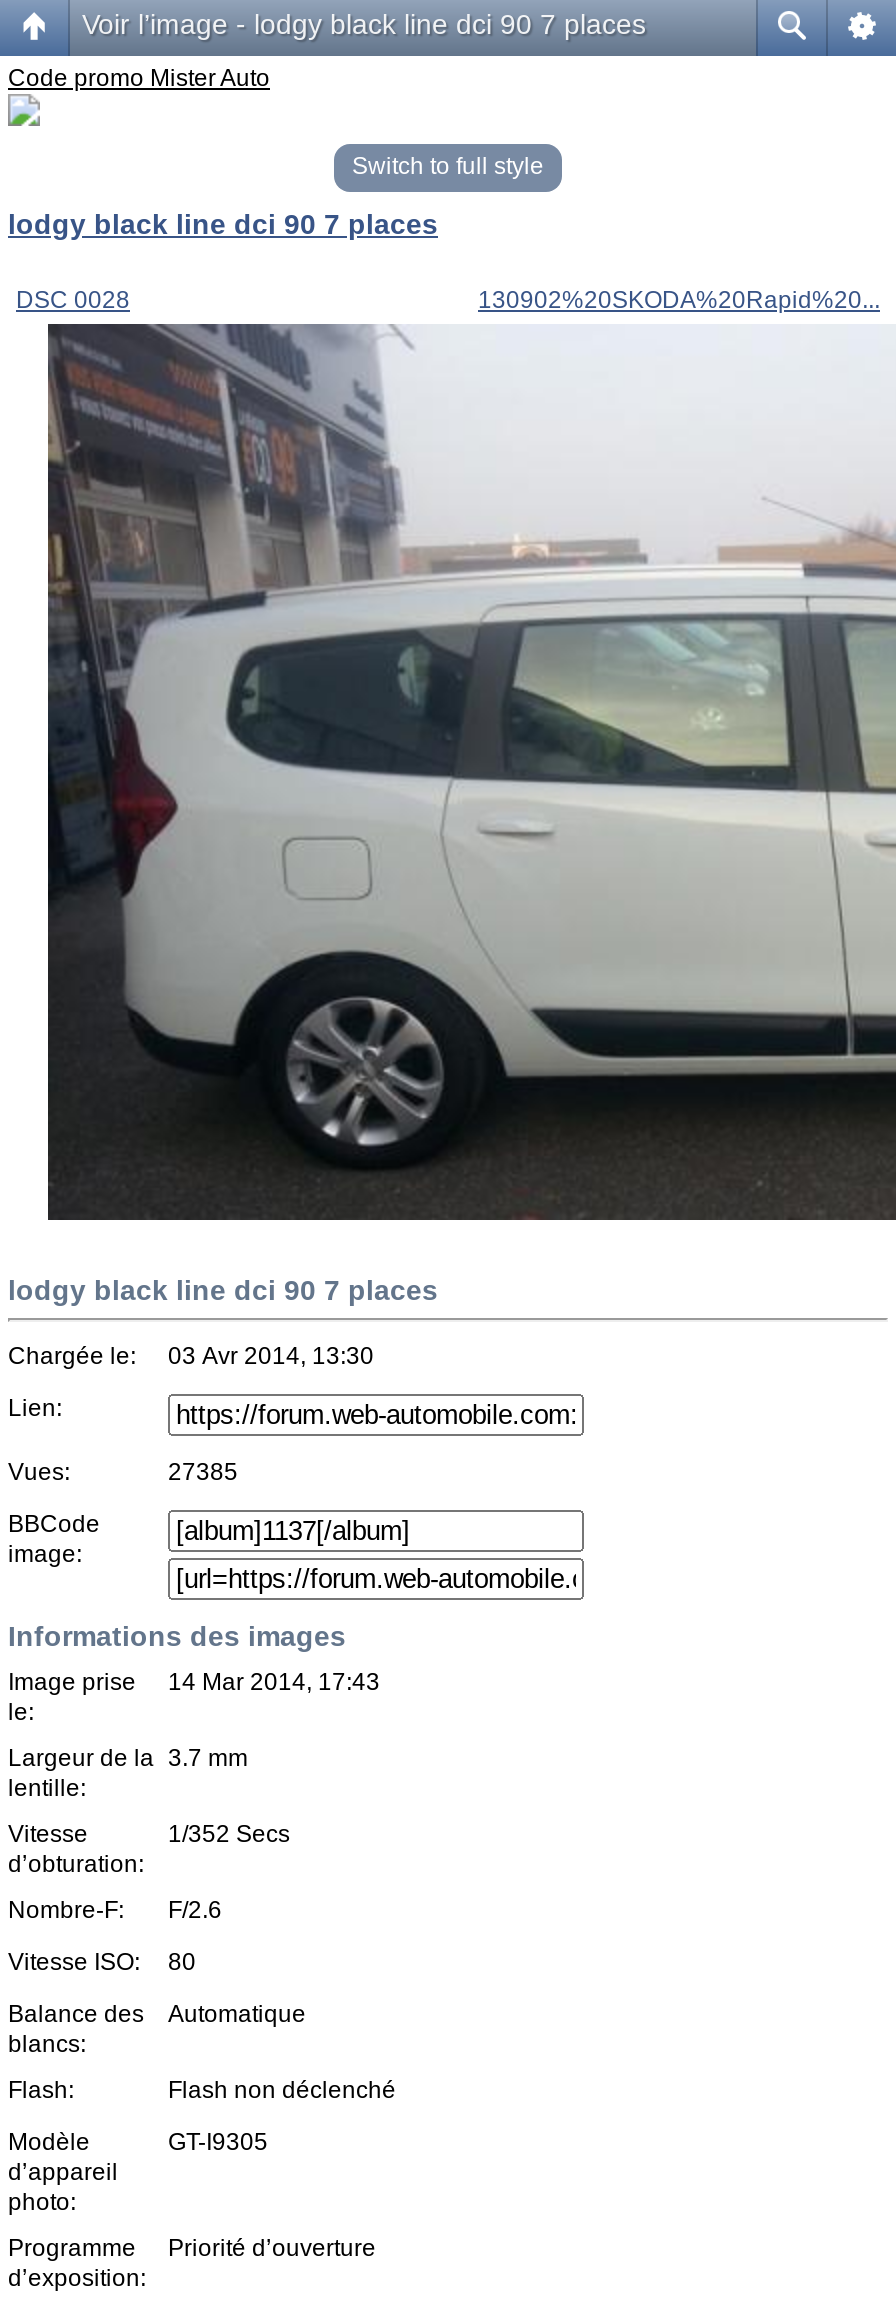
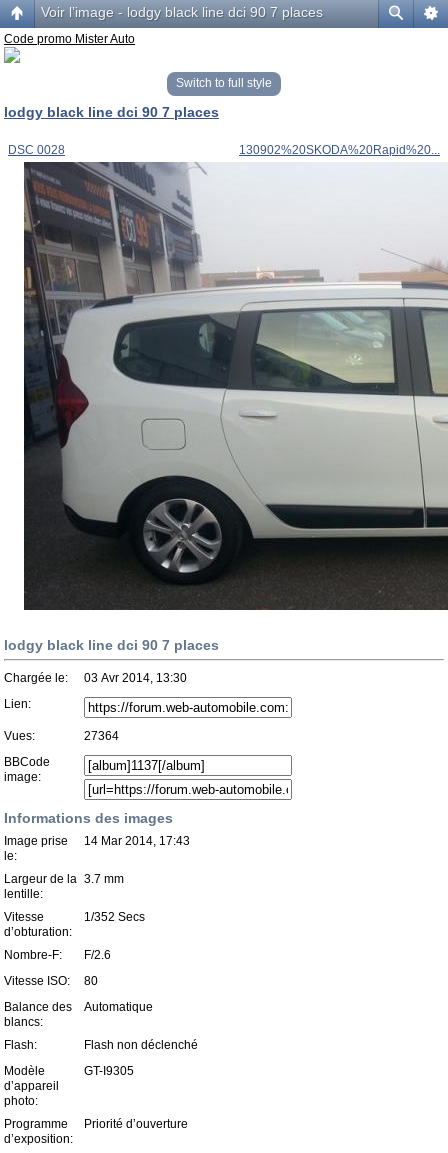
- 27385
+ 27364
